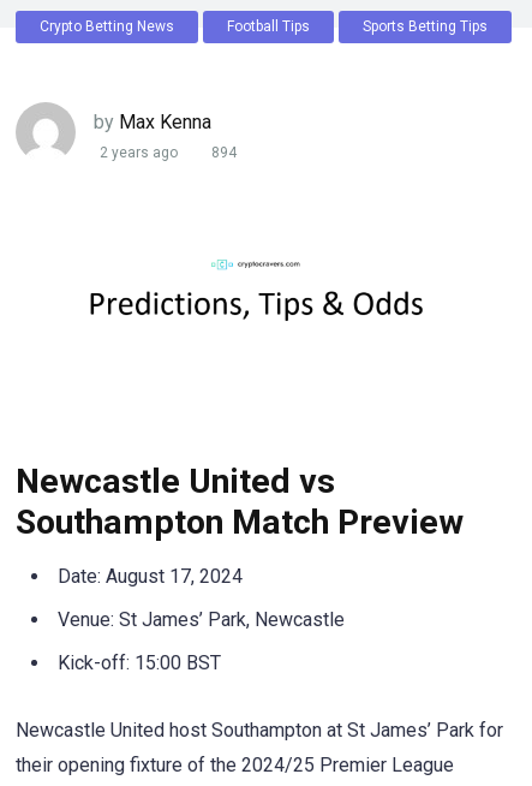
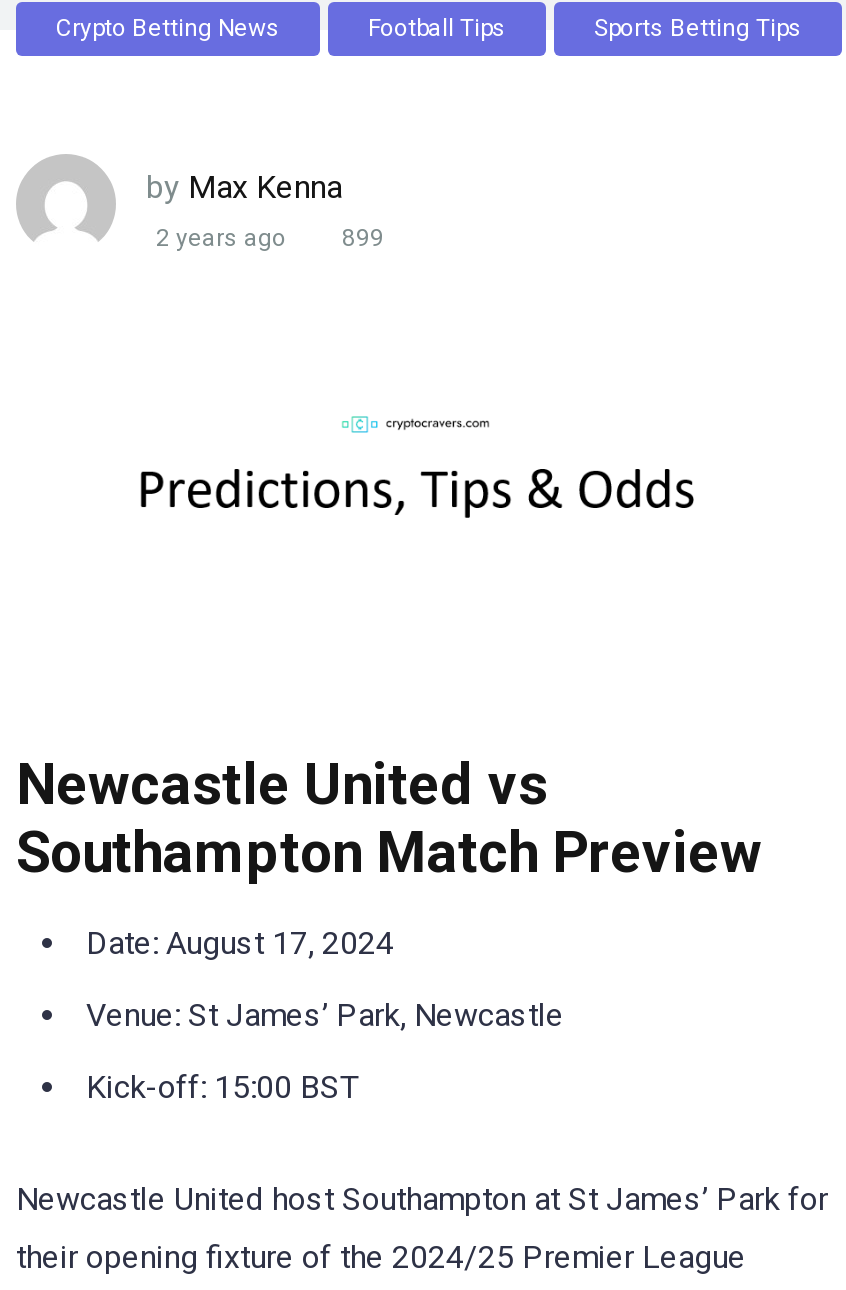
- 894
+ 899
